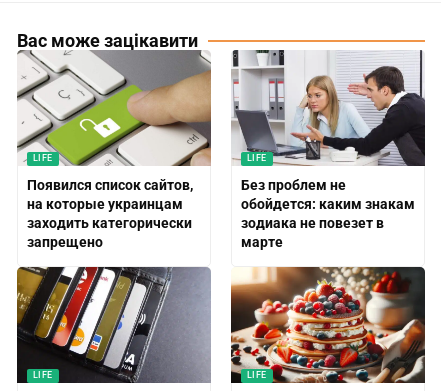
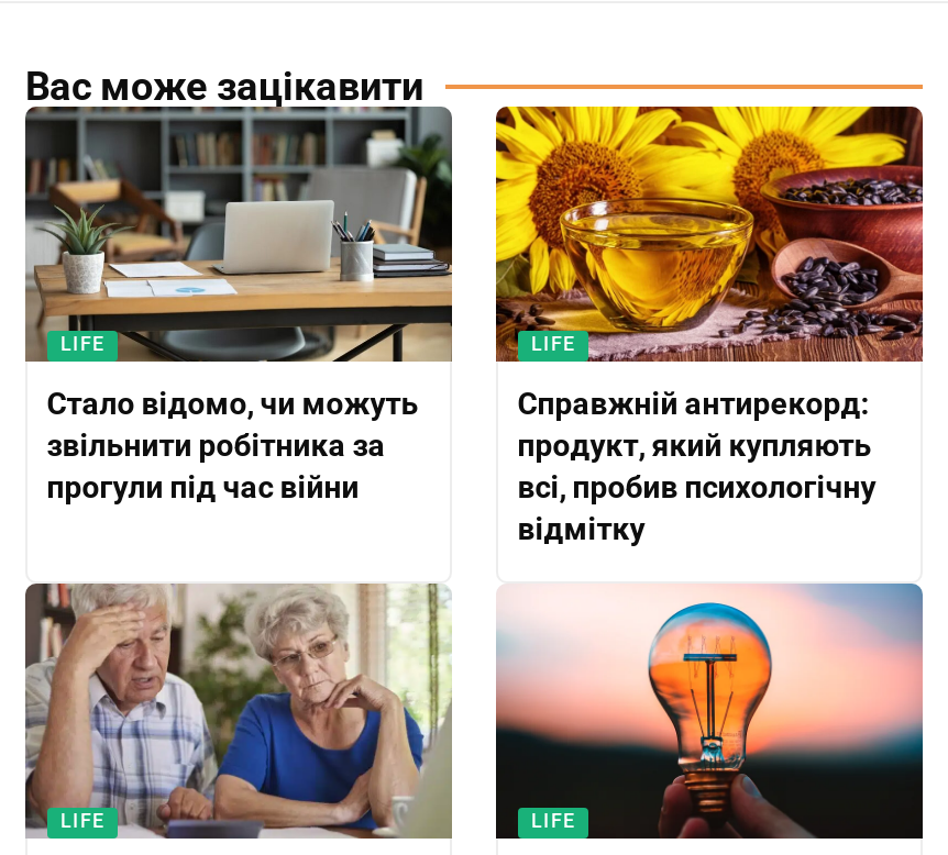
- [image]
- Появился список сайтов,
- на которые украинцам
- заходить категорически
- запрещено
+ [image]
+ Стало відомо, чи можуть
+ звільнити робітника за
+ прогули під час війни

- [image]
- Без проблем не
- обойдется: каким знакам
- зодиака не повезет в
- марте
+ [image]
+ Справжній антирекорд:
+ продукт, який купляють
+ всі, пробив психологічну
+ відмітку

- [image]
+ [image]

- [image]
+ [image]
